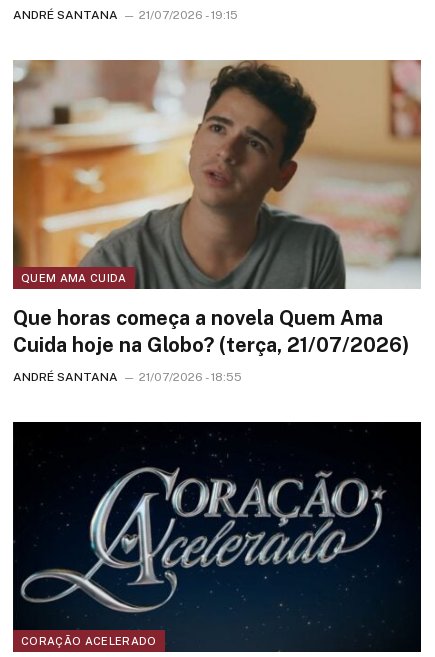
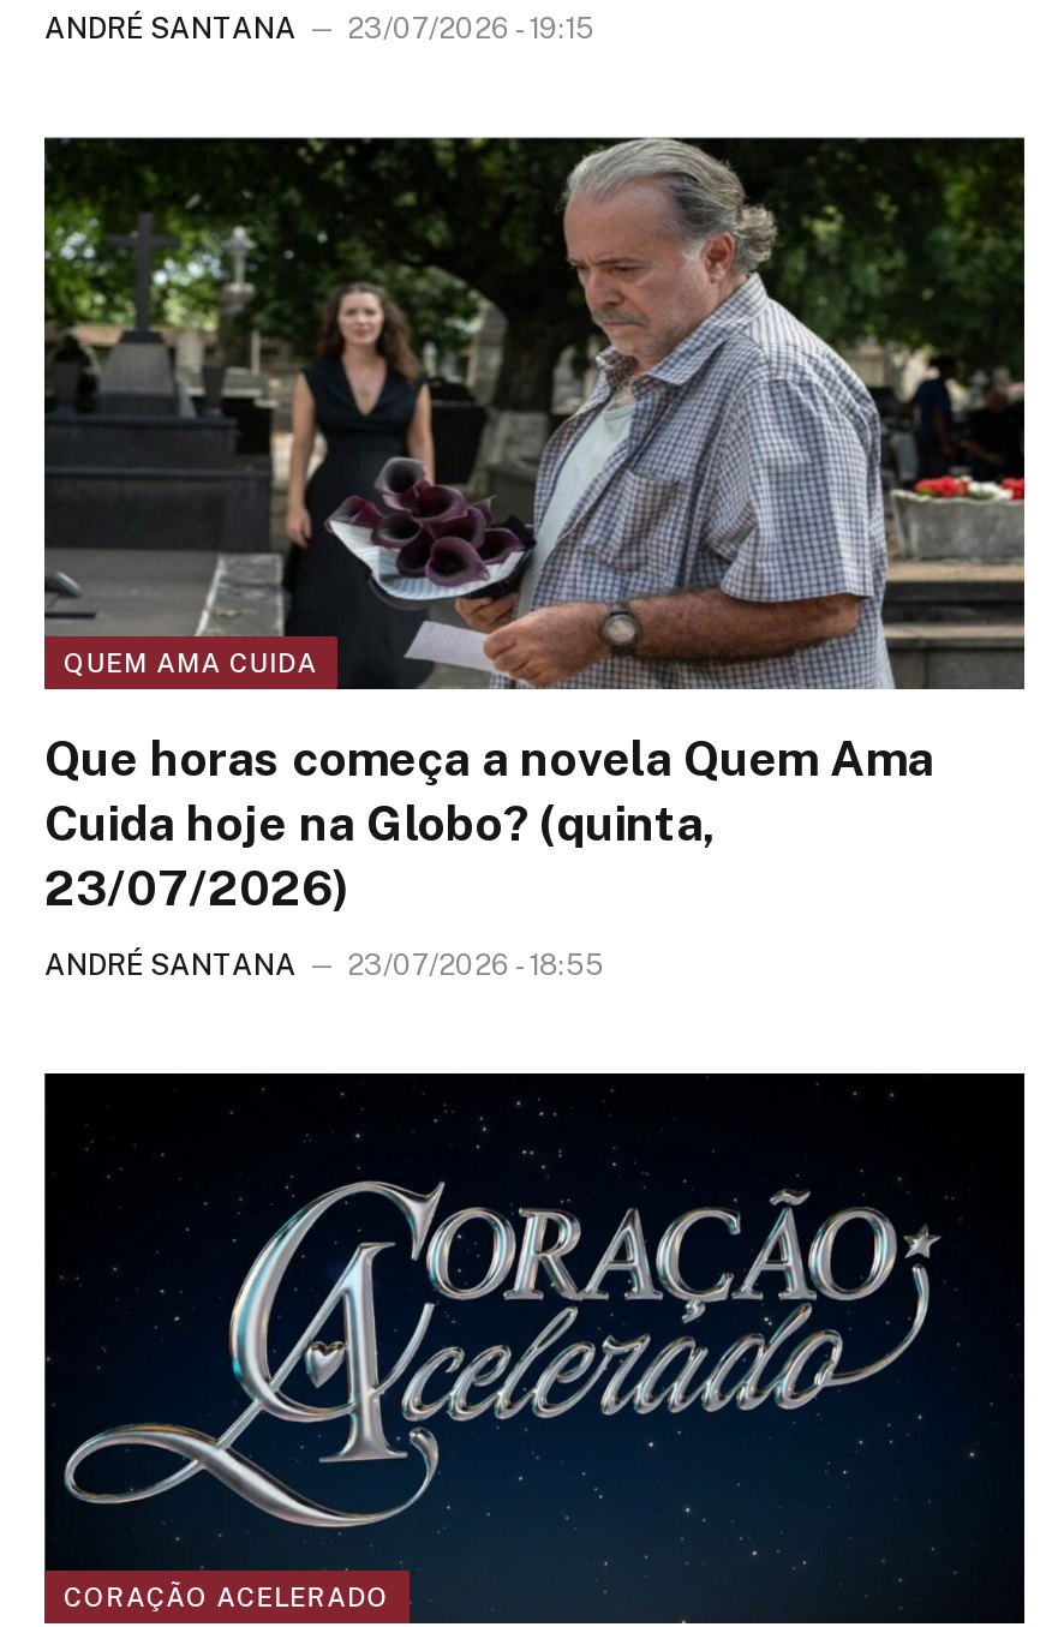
- ANDRÉ SANTANA 21/07/2026 - 19:15
+ ANDRÉ SANTANA 23/07/2026 - 19:15

- [image]
+ [image]

- Cuida hoje na Globo? (terça, 21/07/2026)
+ Cuida hoje na Globo? (quinta,
+ 23/07/2026)

- ANDRÉ SANTANA 21/07/2026 - 18:55
+ ANDRÉ SANTANA 23/07/2026 - 18:55
